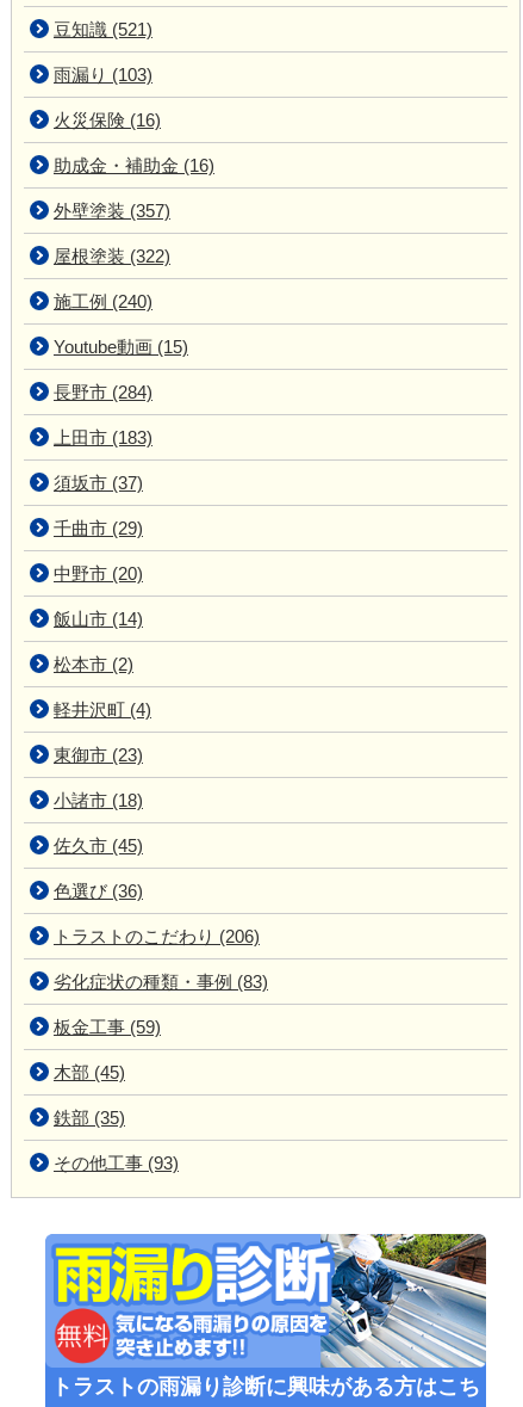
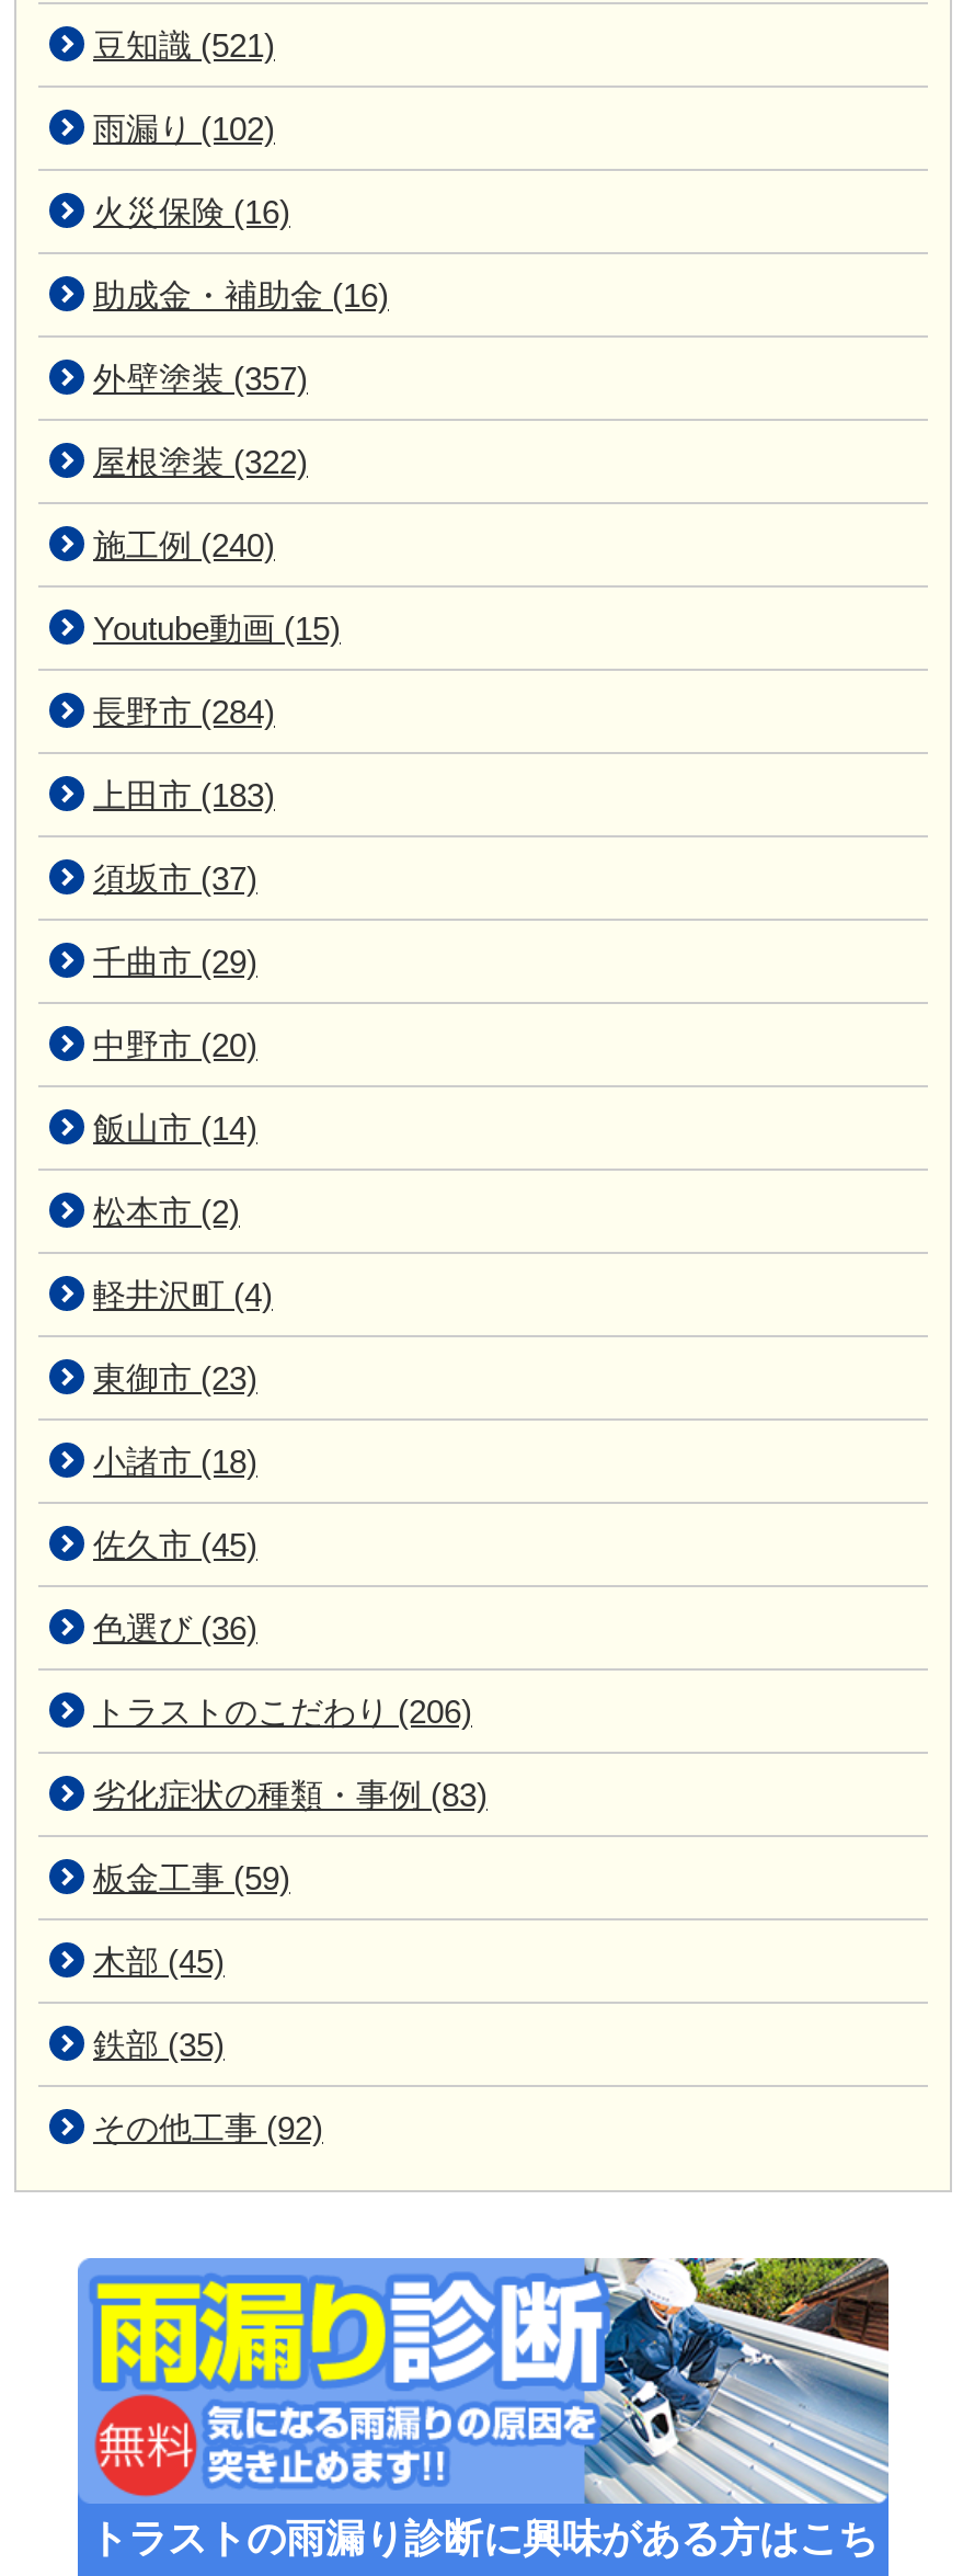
- 雨漏り (103)
+ 雨漏り (102)

- その他工事 (93)
+ その他工事 (92)
